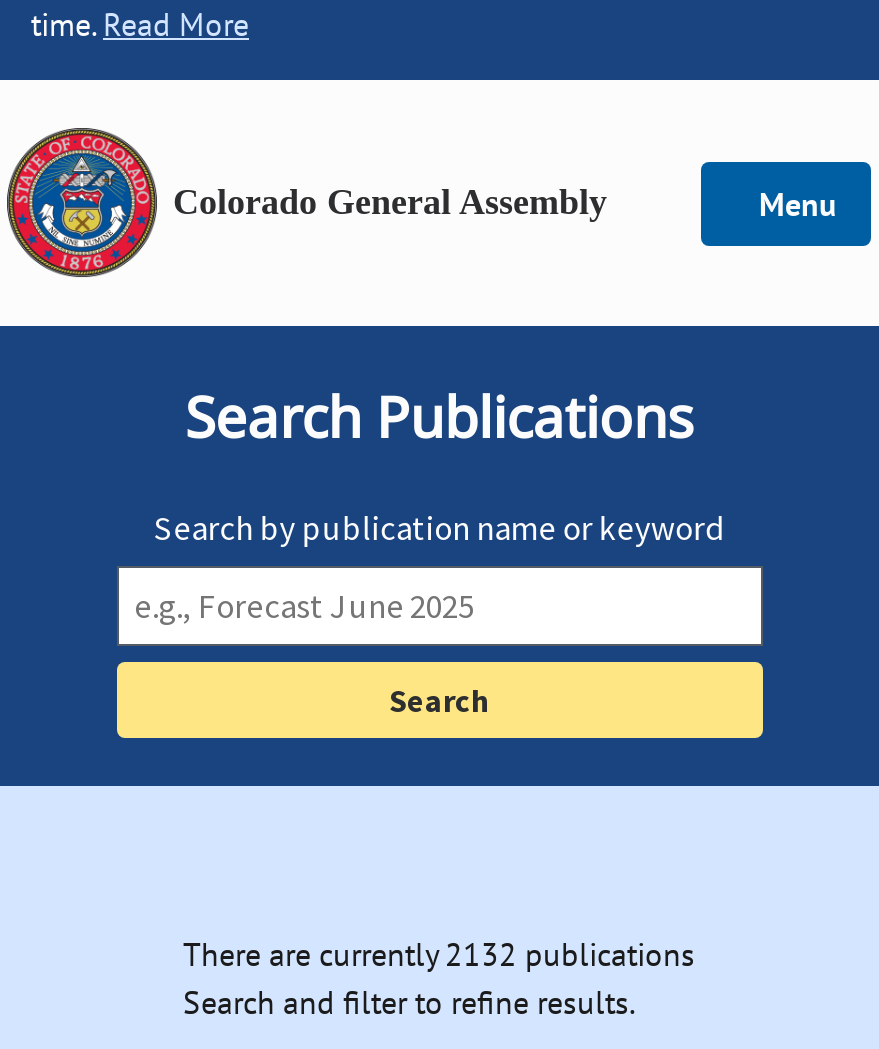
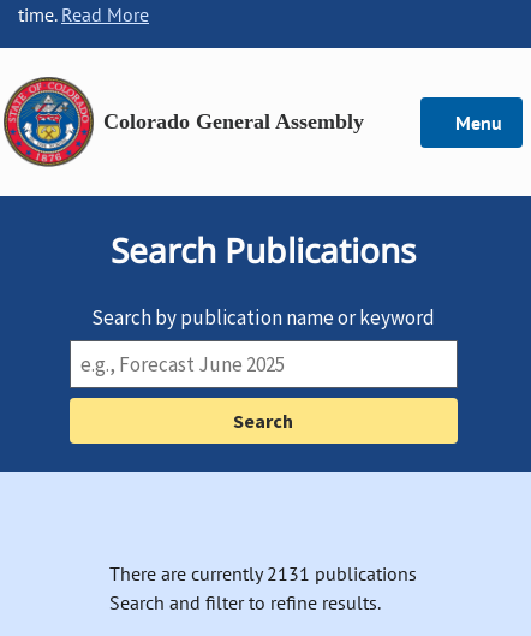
- There are currently 2132 publications
+ There are currently 2131 publications
